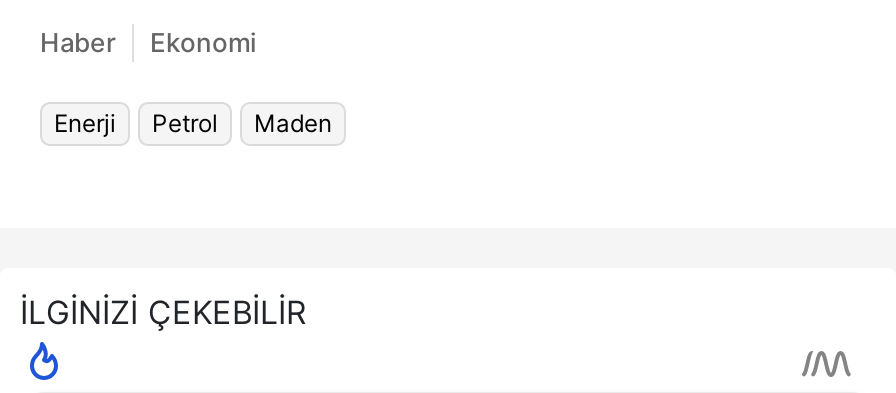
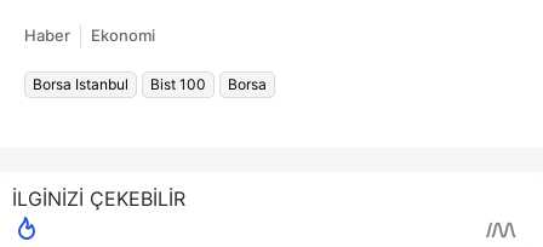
- Enerji
- Petrol
- Maden
+ Borsa Istanbul
+ Bist 100
+ Borsa
